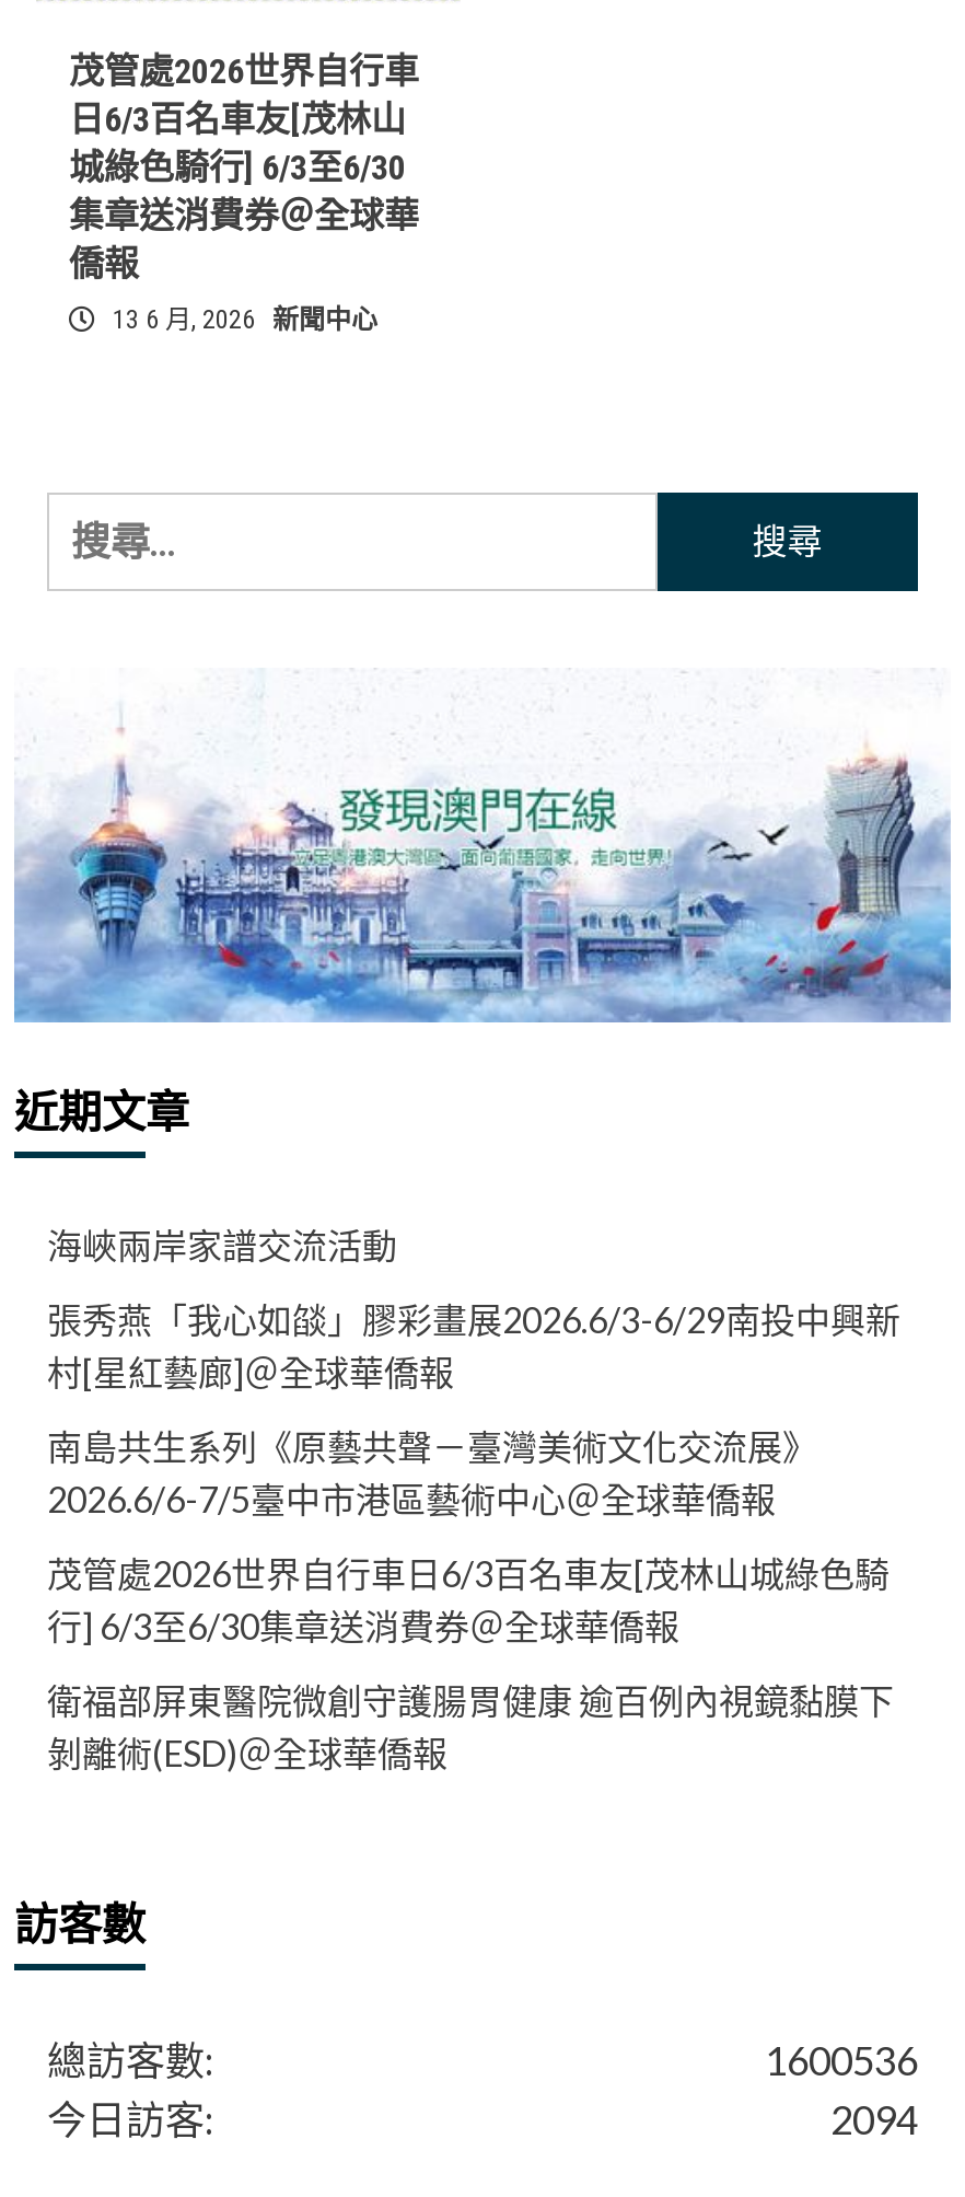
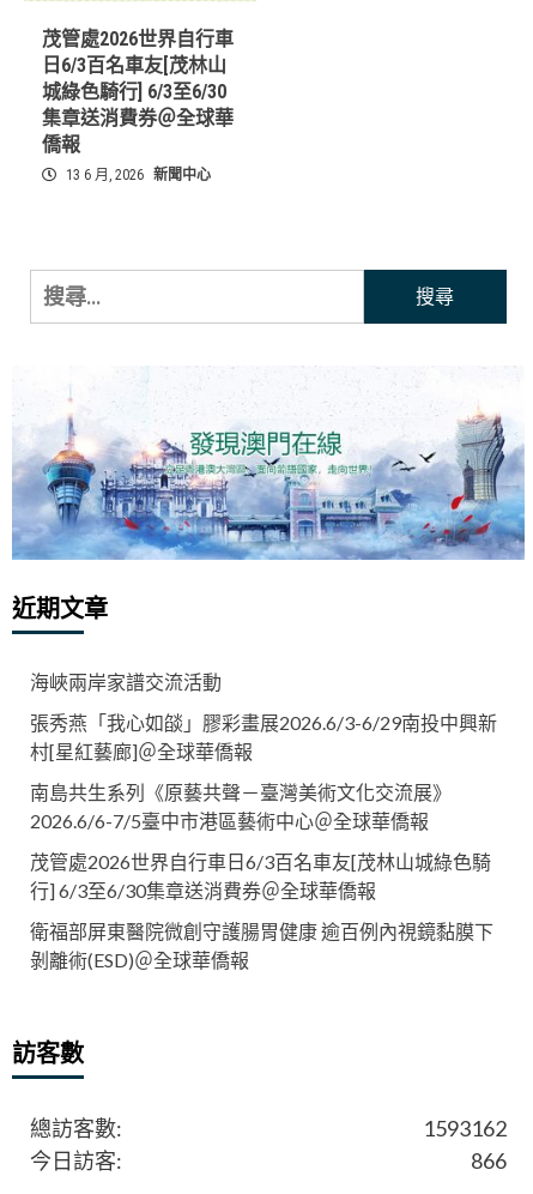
- 1600536
+ 1593162

- 2094
+ 866
